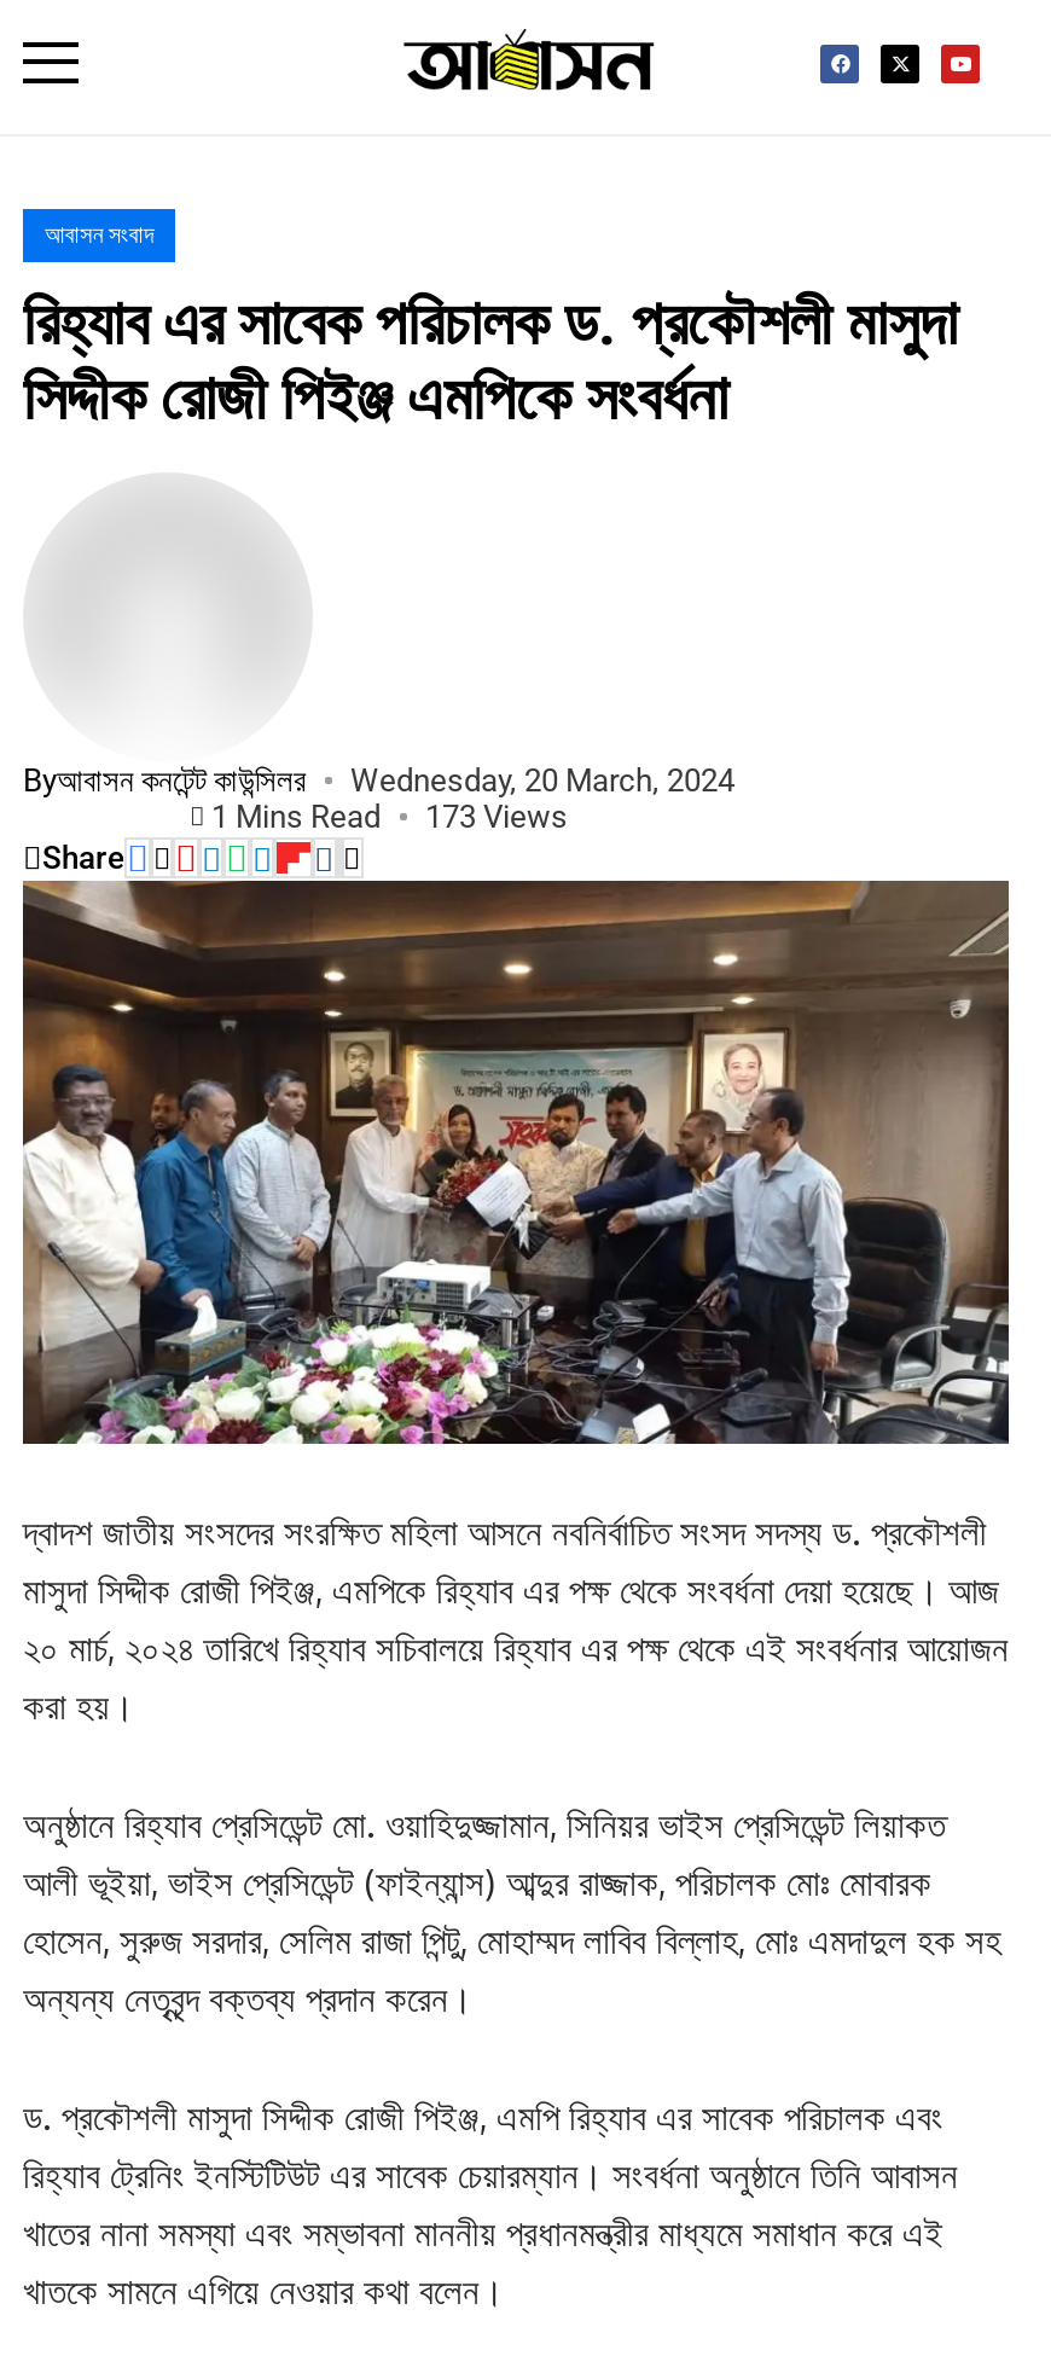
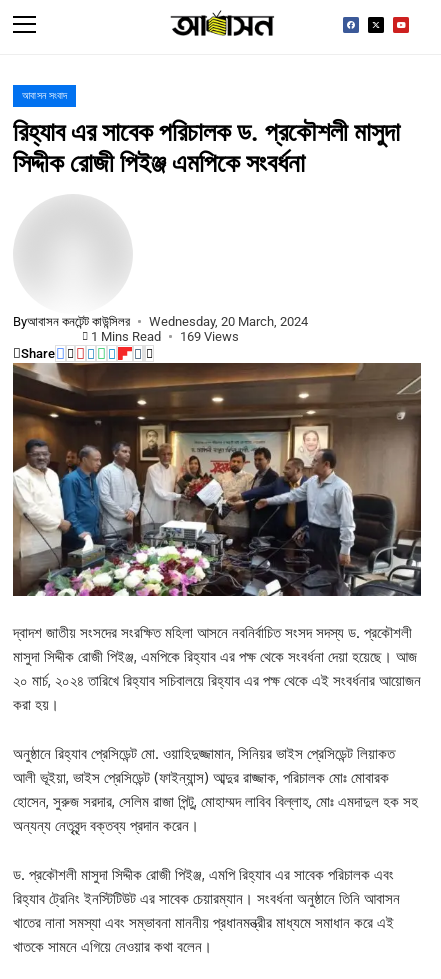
- 1 Mins Read 173 Views
+ 1 Mins Read 169 Views
